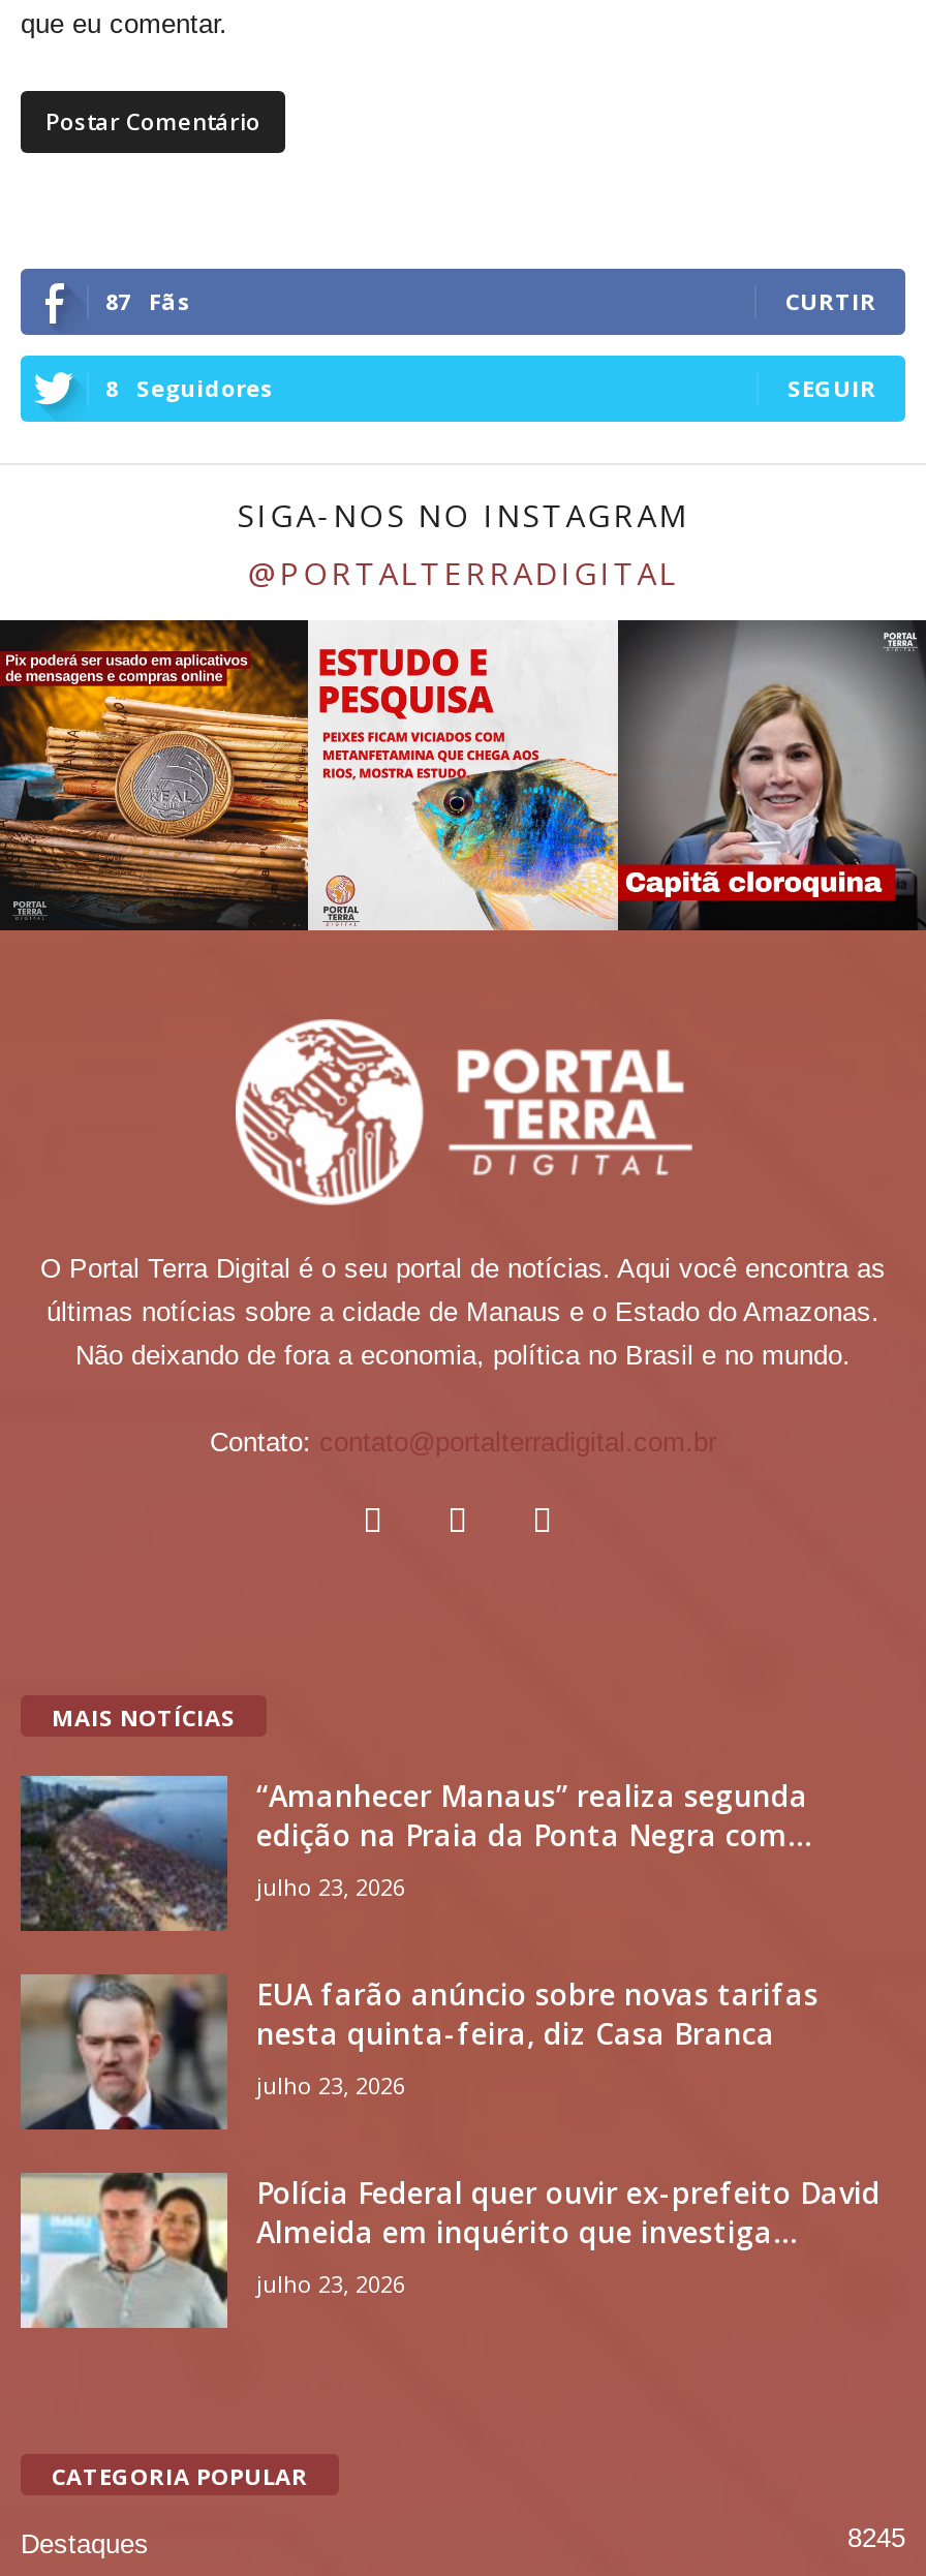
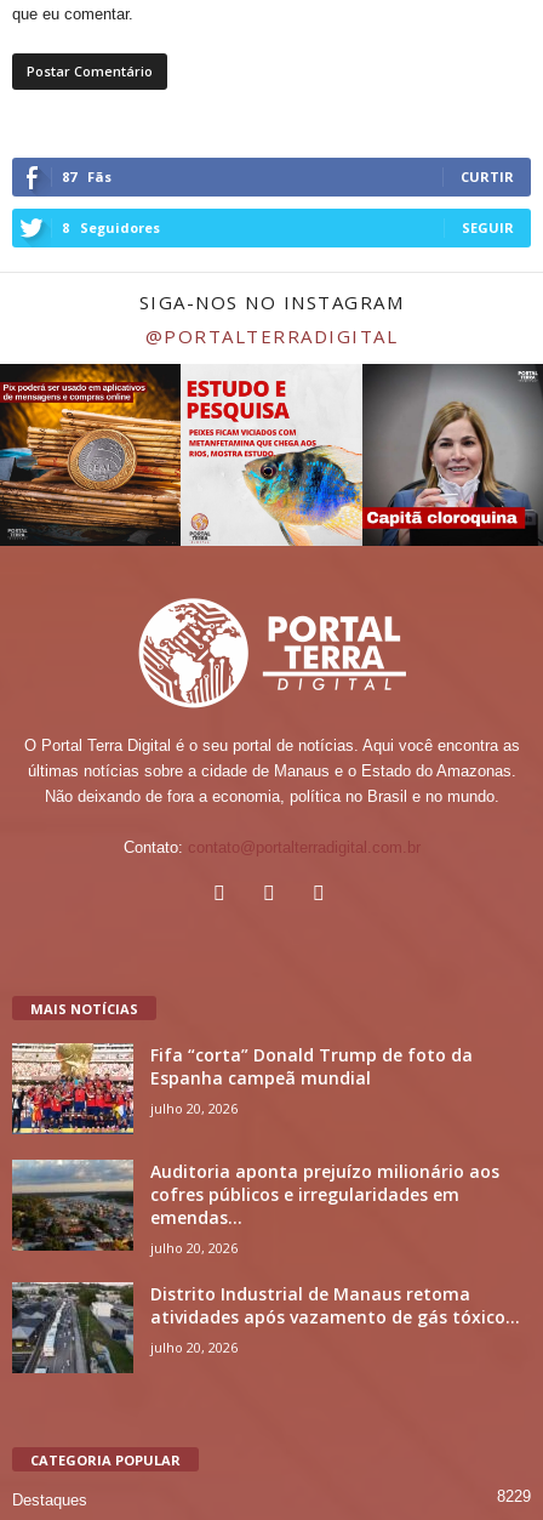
- [image]
- “Amanhecer Manaus” realiza segunda
- edição na Praia da Ponta Negra com...
- julho 23, 2026
+ [image]
+ Fifa “corta” Donald Trump de foto da
+ Espanha campeã mundial
+ julho 20, 2026

- [image]
- EUA farão anúncio sobre novas tarifas
- nesta quinta-feira, diz Casa Branca
- julho 23, 2026
+ [image]
+ Auditoria aponta prejuízo milionário aos
+ cofres públicos e irregularidades em
+ emendas...
+ julho 20, 2026

- [image]
- Polícia Federal quer ouvir ex-prefeito David
- Almeida em inquérito que investiga...
- julho 23, 2026
+ [image]
+ Distrito Industrial de Manaus retoma
+ atividades após vazamento de gás tóxico...
+ julho 20, 2026

- 8245
+ 8229
